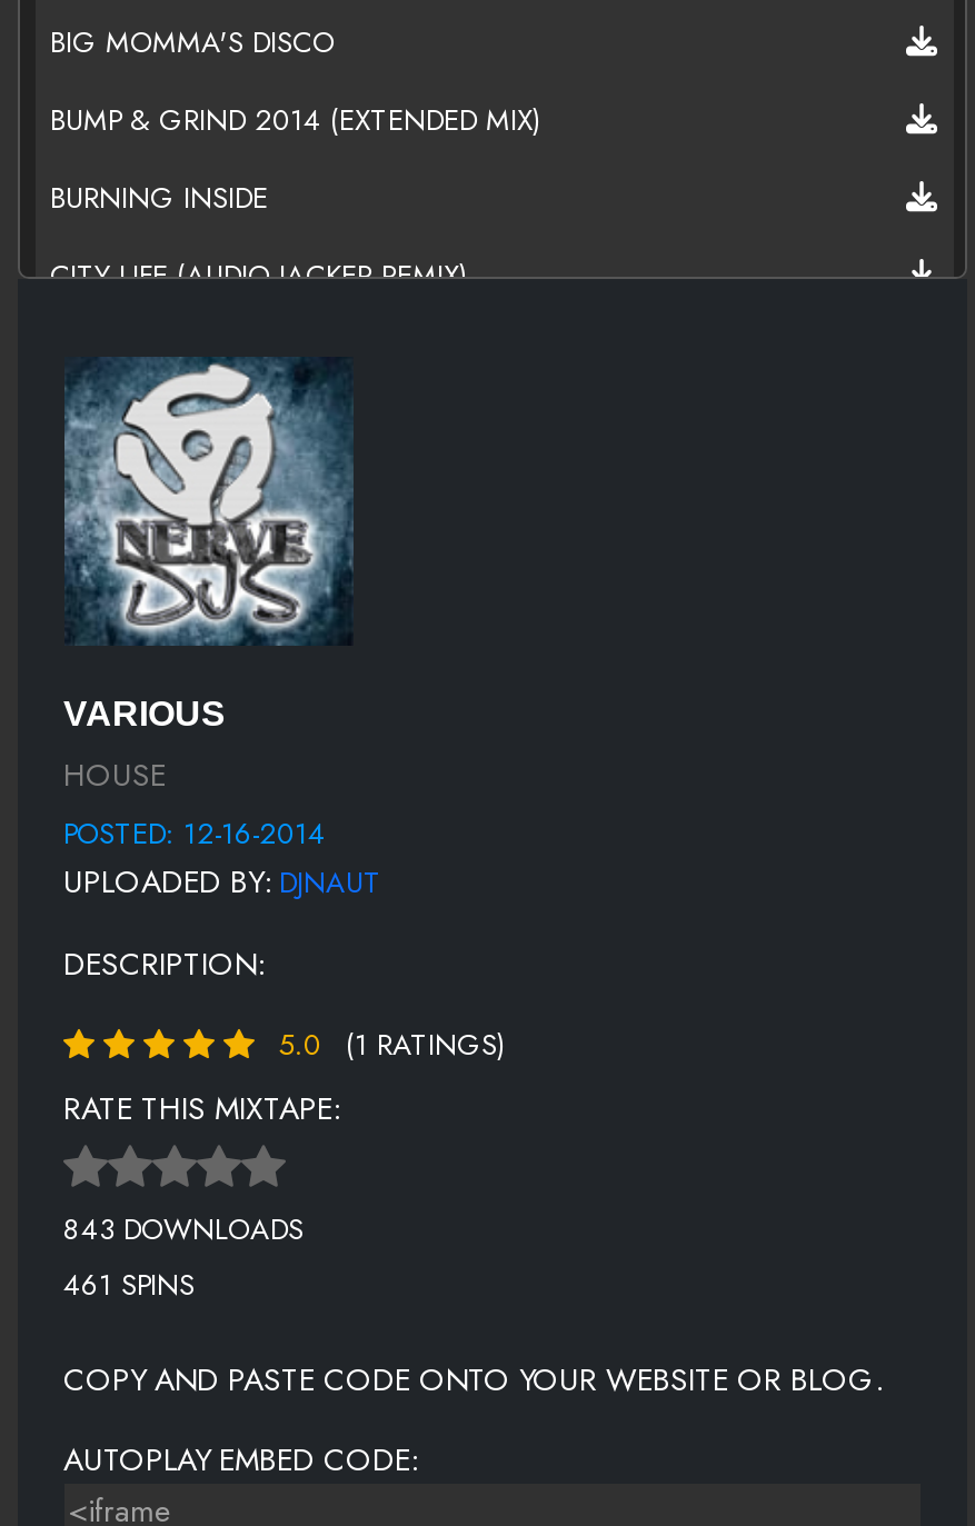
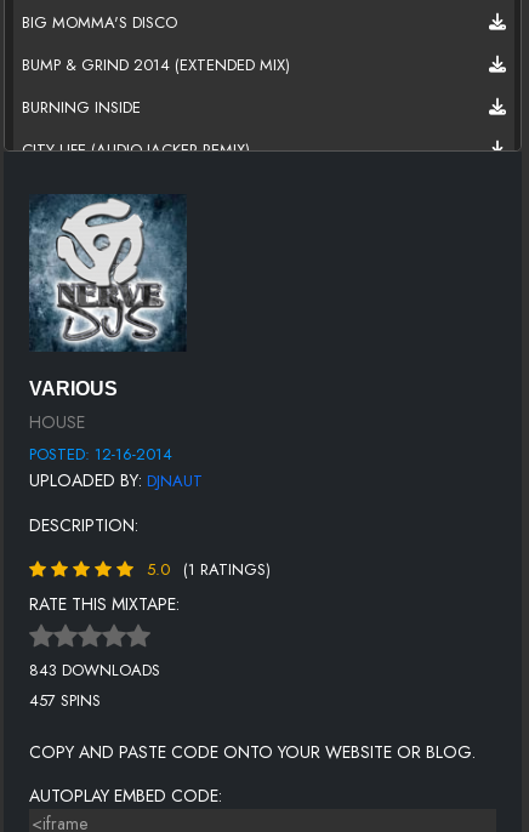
- 461 SPINS
+ 457 SPINS
